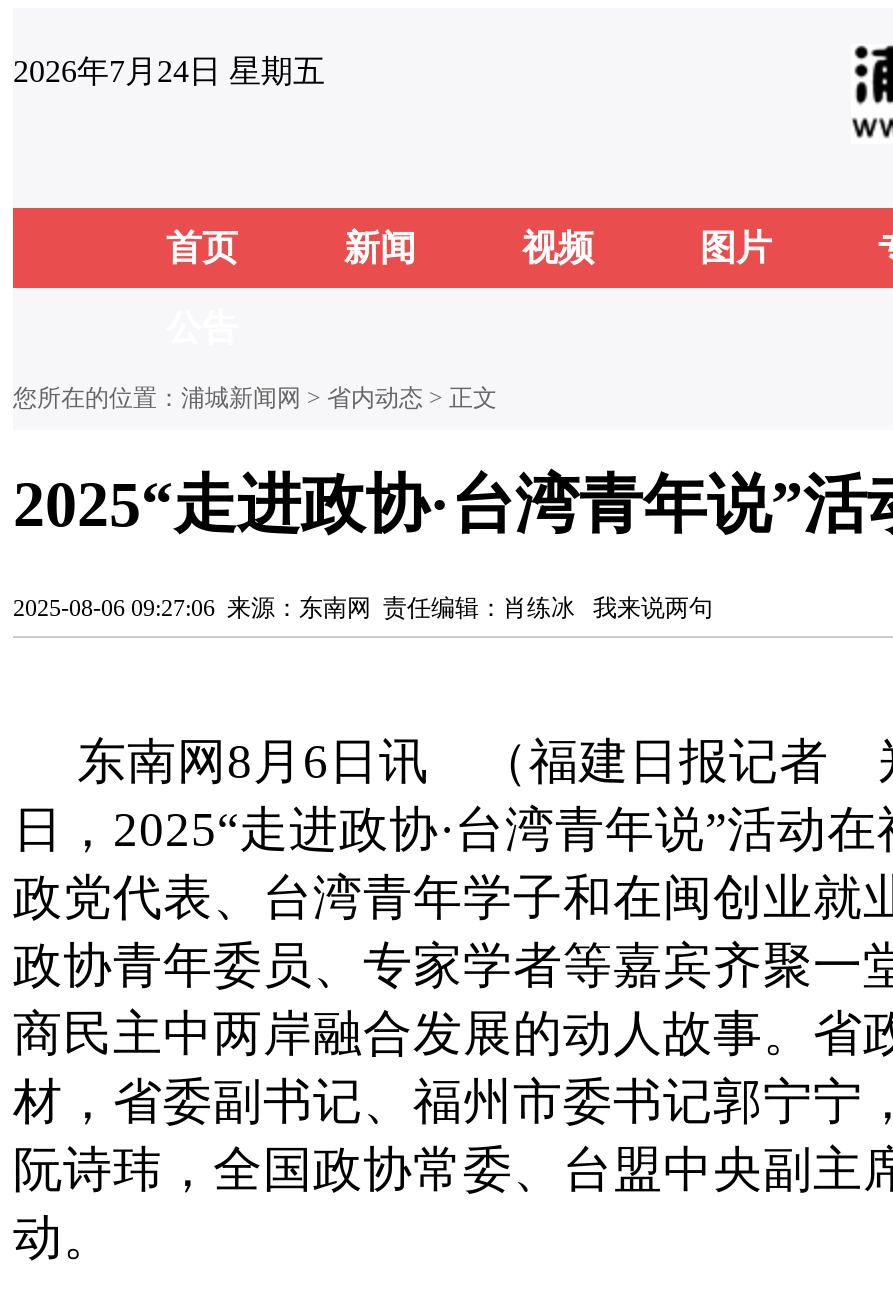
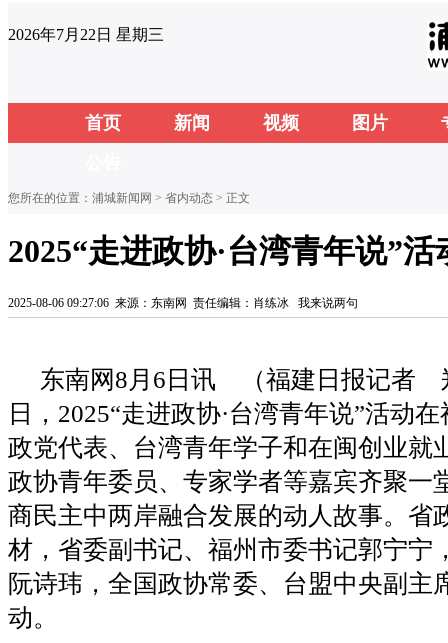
- 2026年7月24日 星期五
+ 2026年7月22日 星期三
